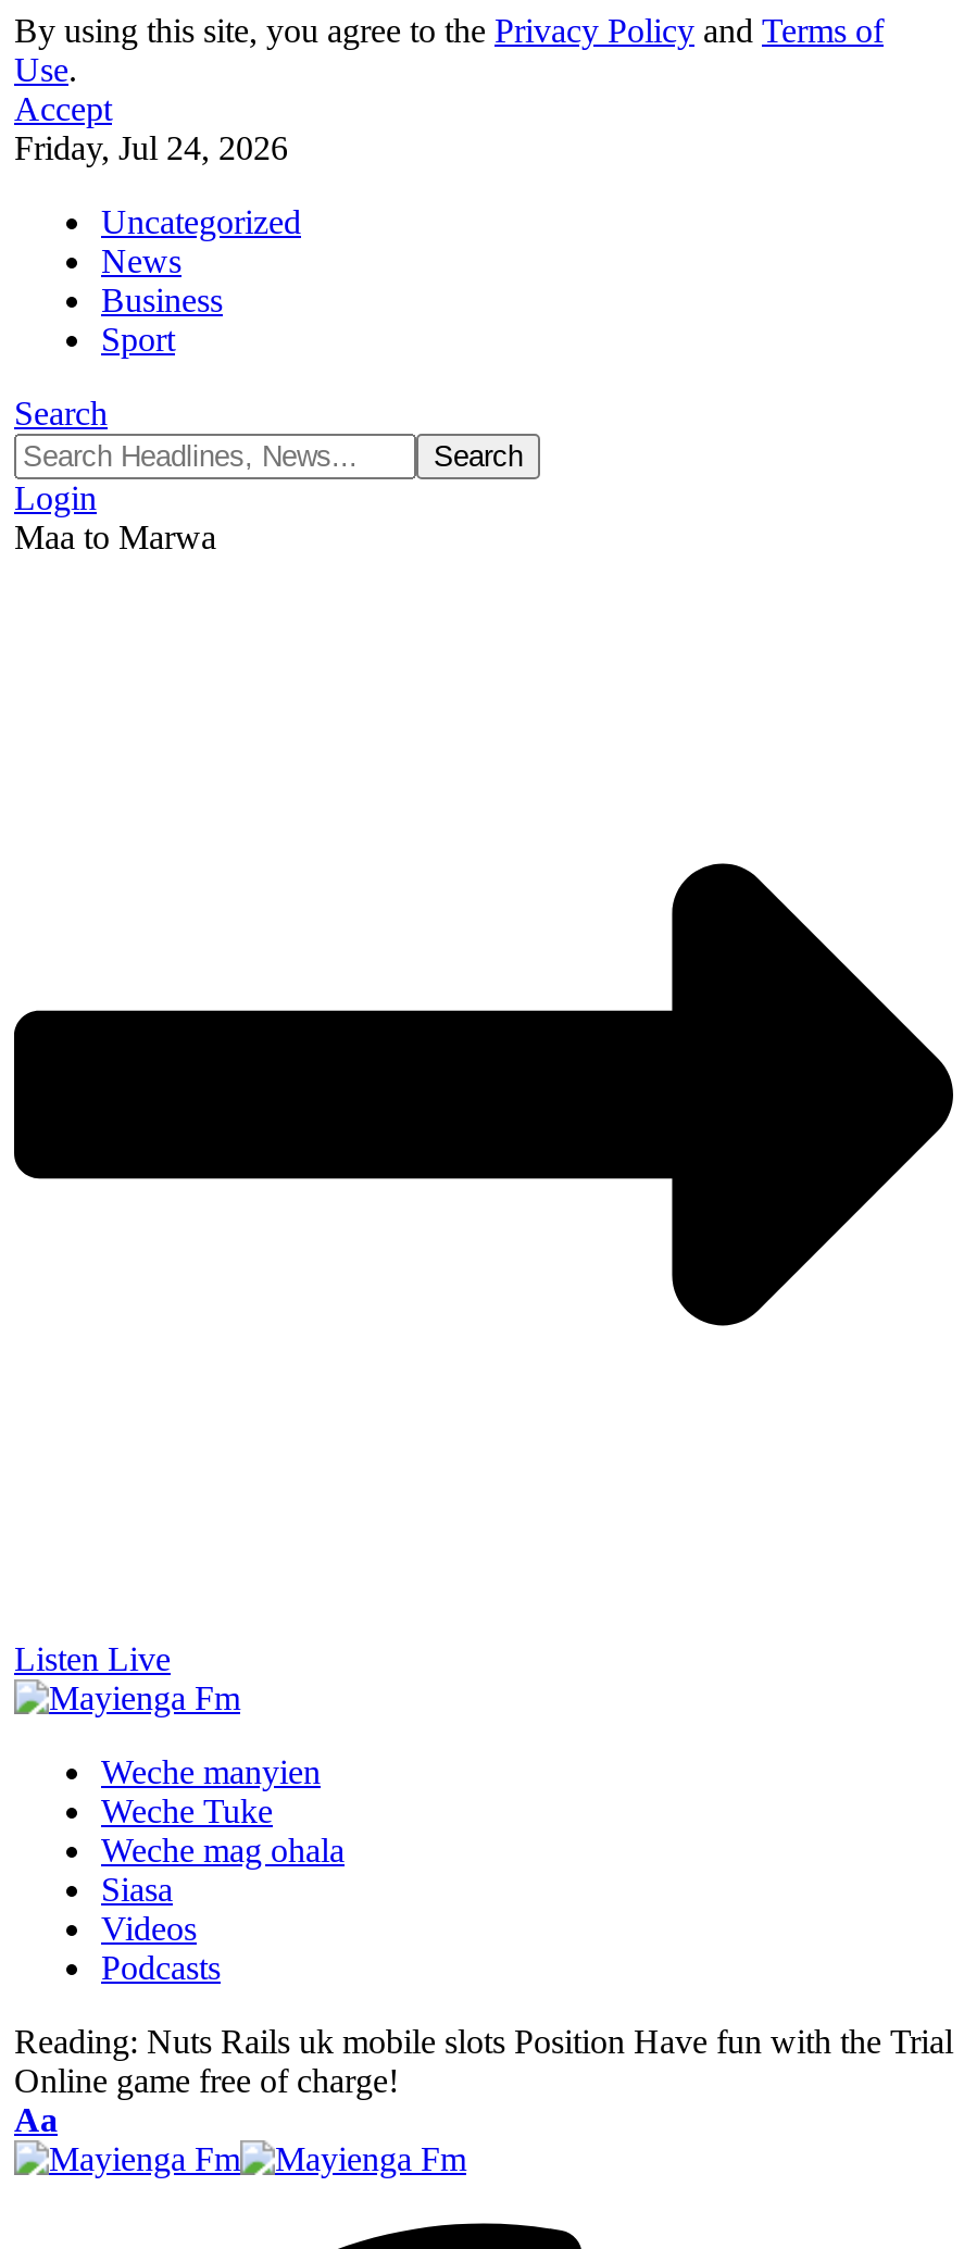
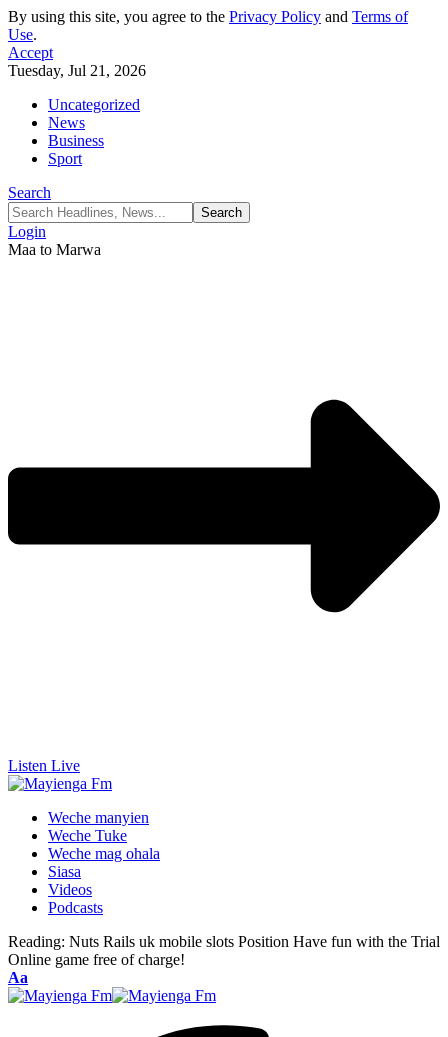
- Friday, Jul 24, 2026
+ Tuesday, Jul 21, 2026
